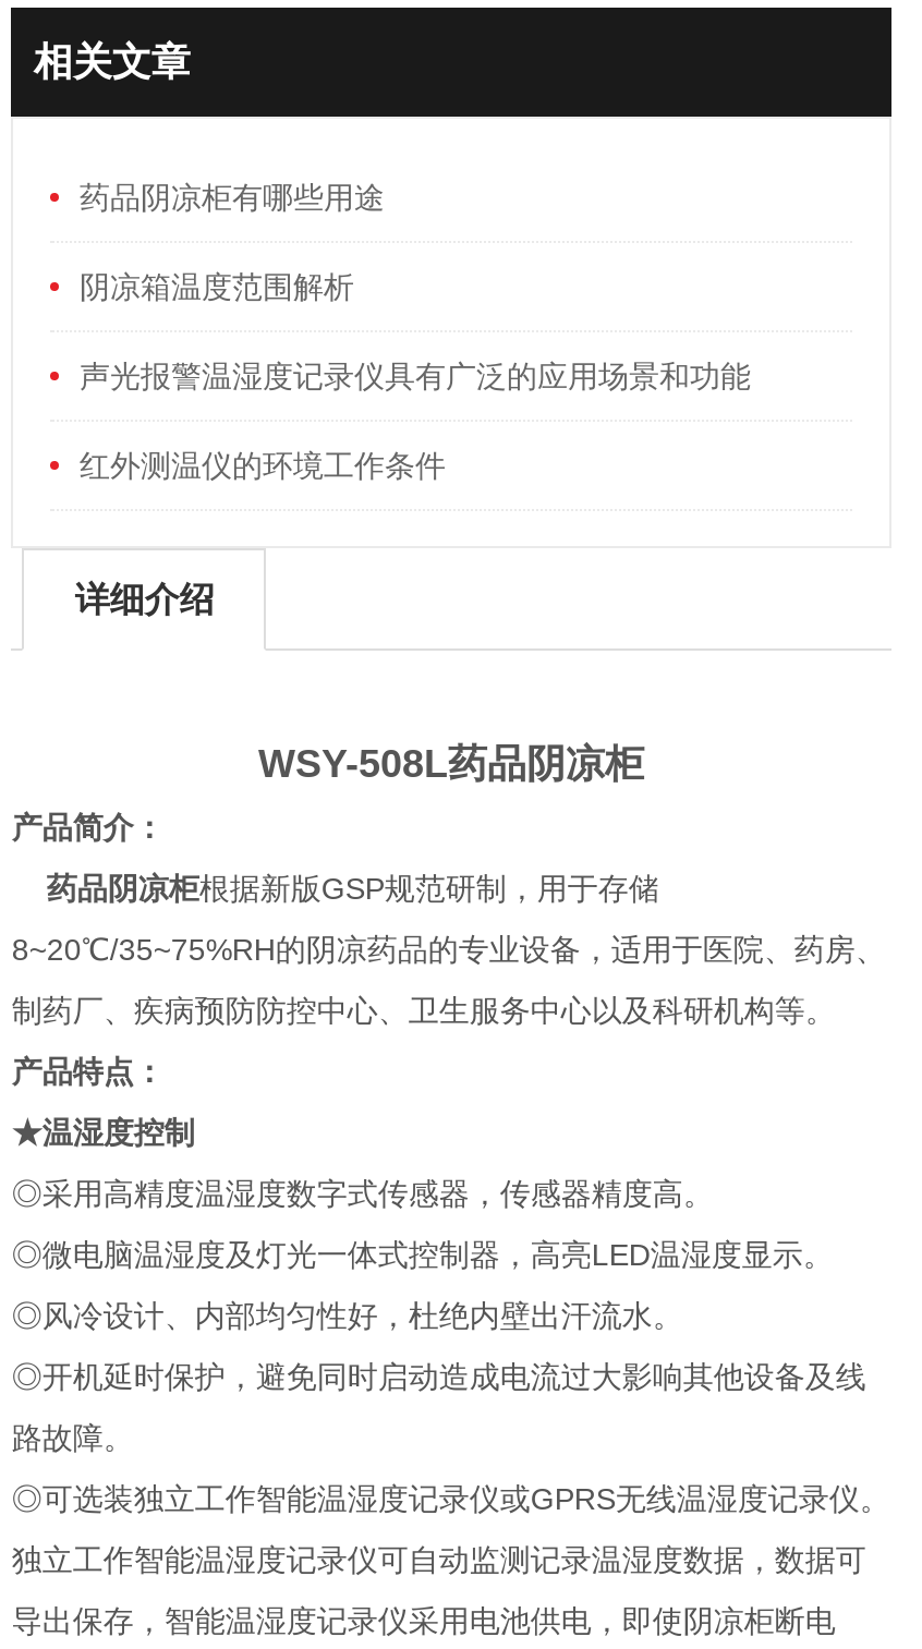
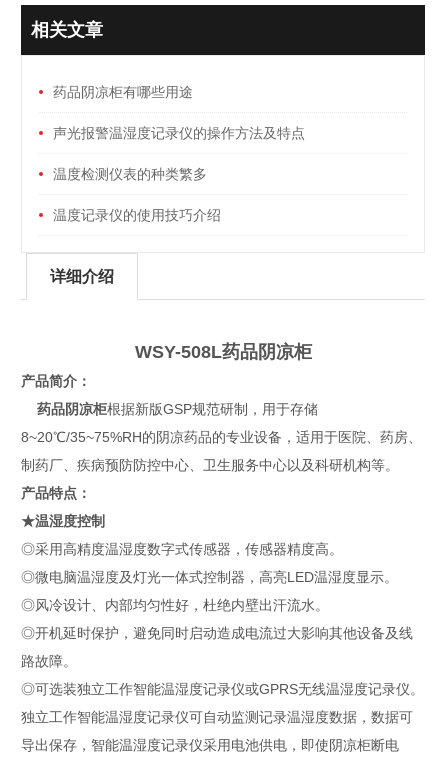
- 阴凉箱温度范围解析
+ 声光报警温湿度记录仪的操作方法及特点

- 声光报警温湿度记录仪具有广泛的应用场景和功能
+ 温度检测仪表的种类繁多

- 红外测温仪的环境工作条件
+ 温度记录仪的使用技巧介绍
